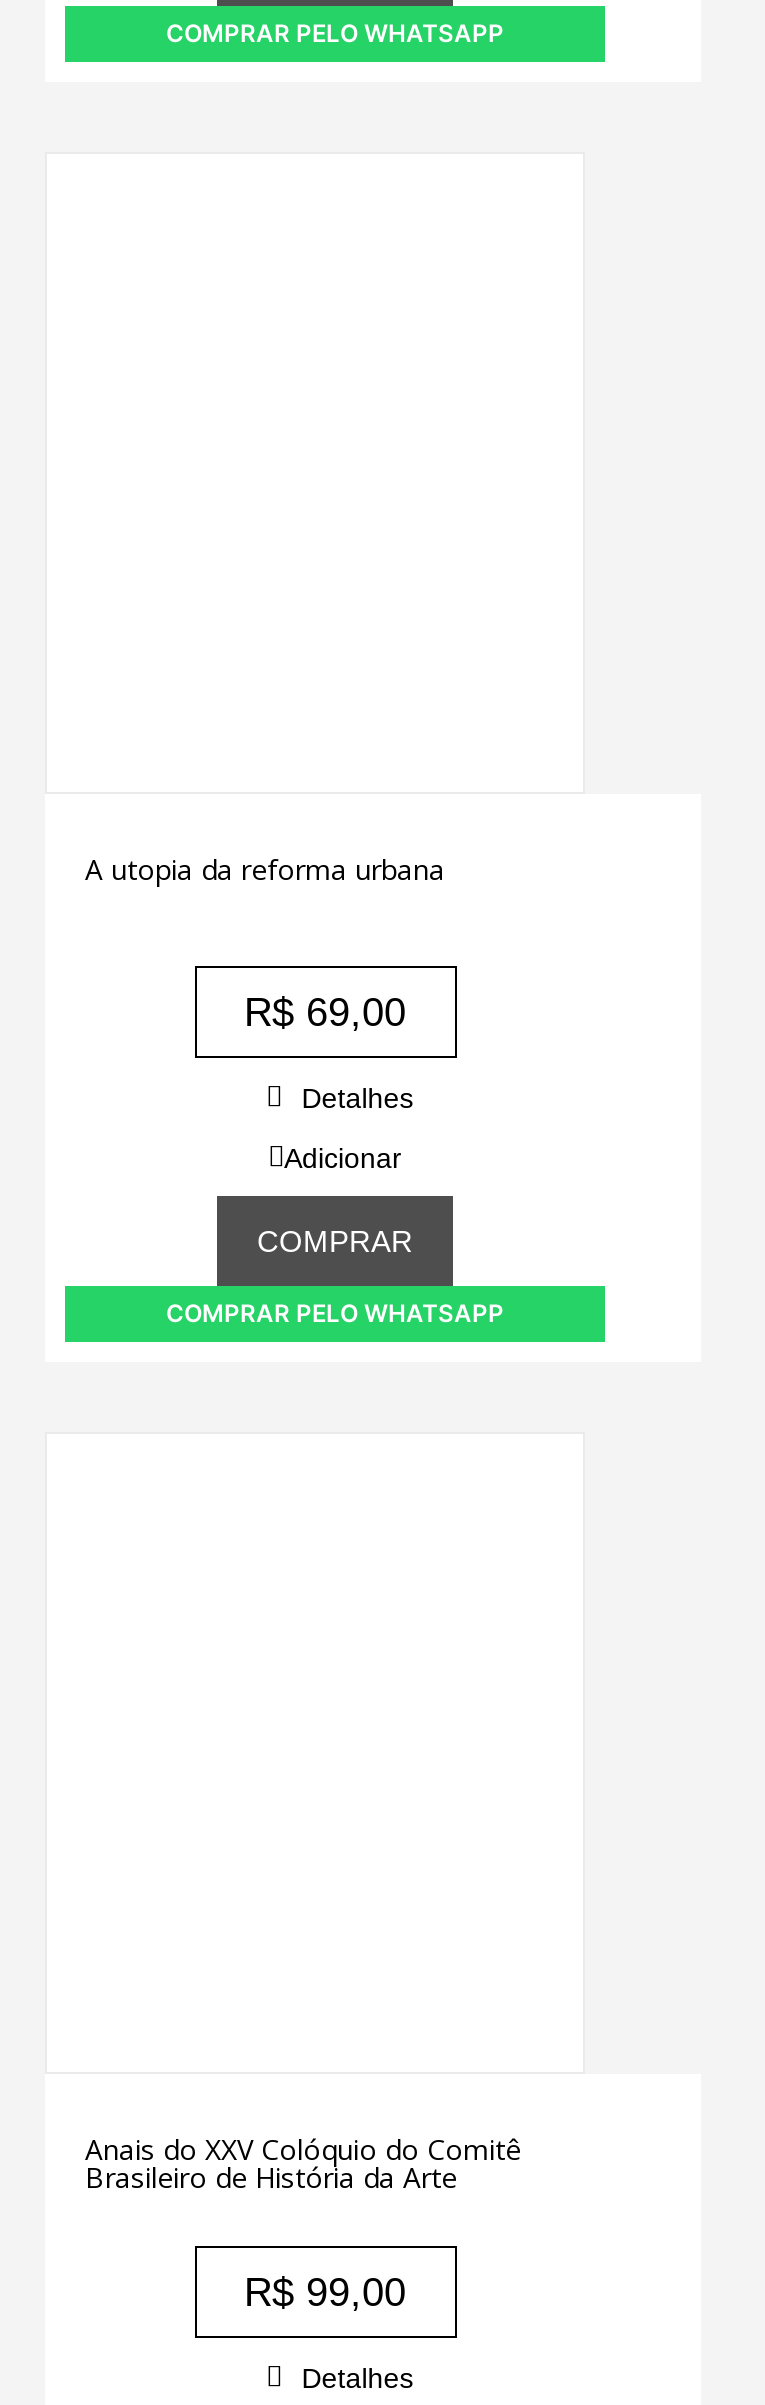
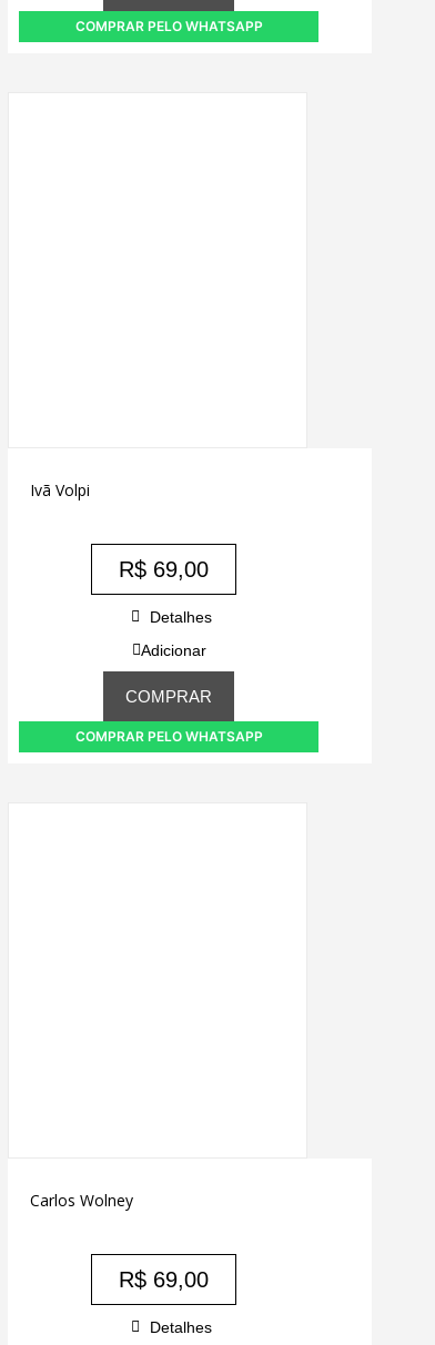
- A utopia da reforma urbana
+ Ivã Volpi

- Anais do XXV Colóquio do Comitê
- Brasileiro de História da Arte
+ Carlos Wolney

- R$99,00
+ R$69,00
